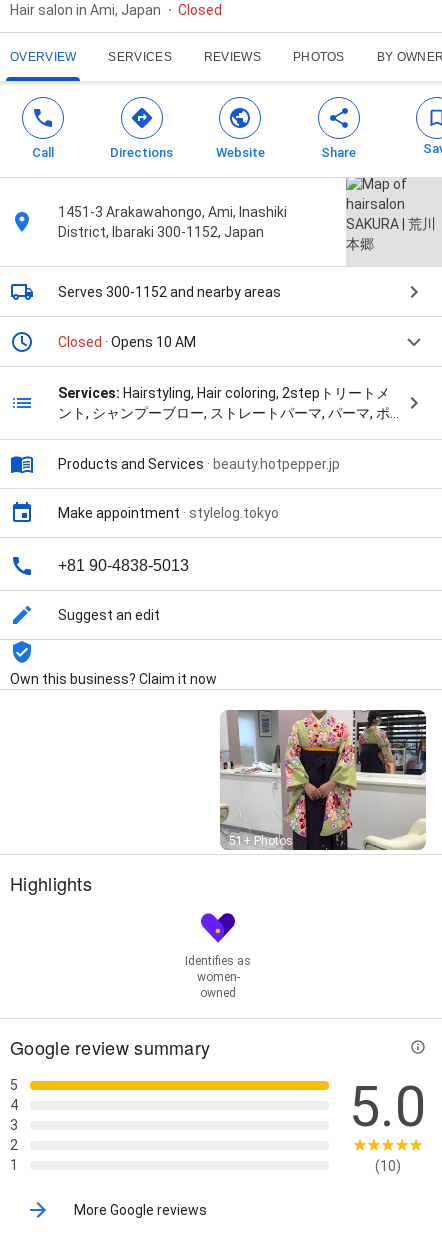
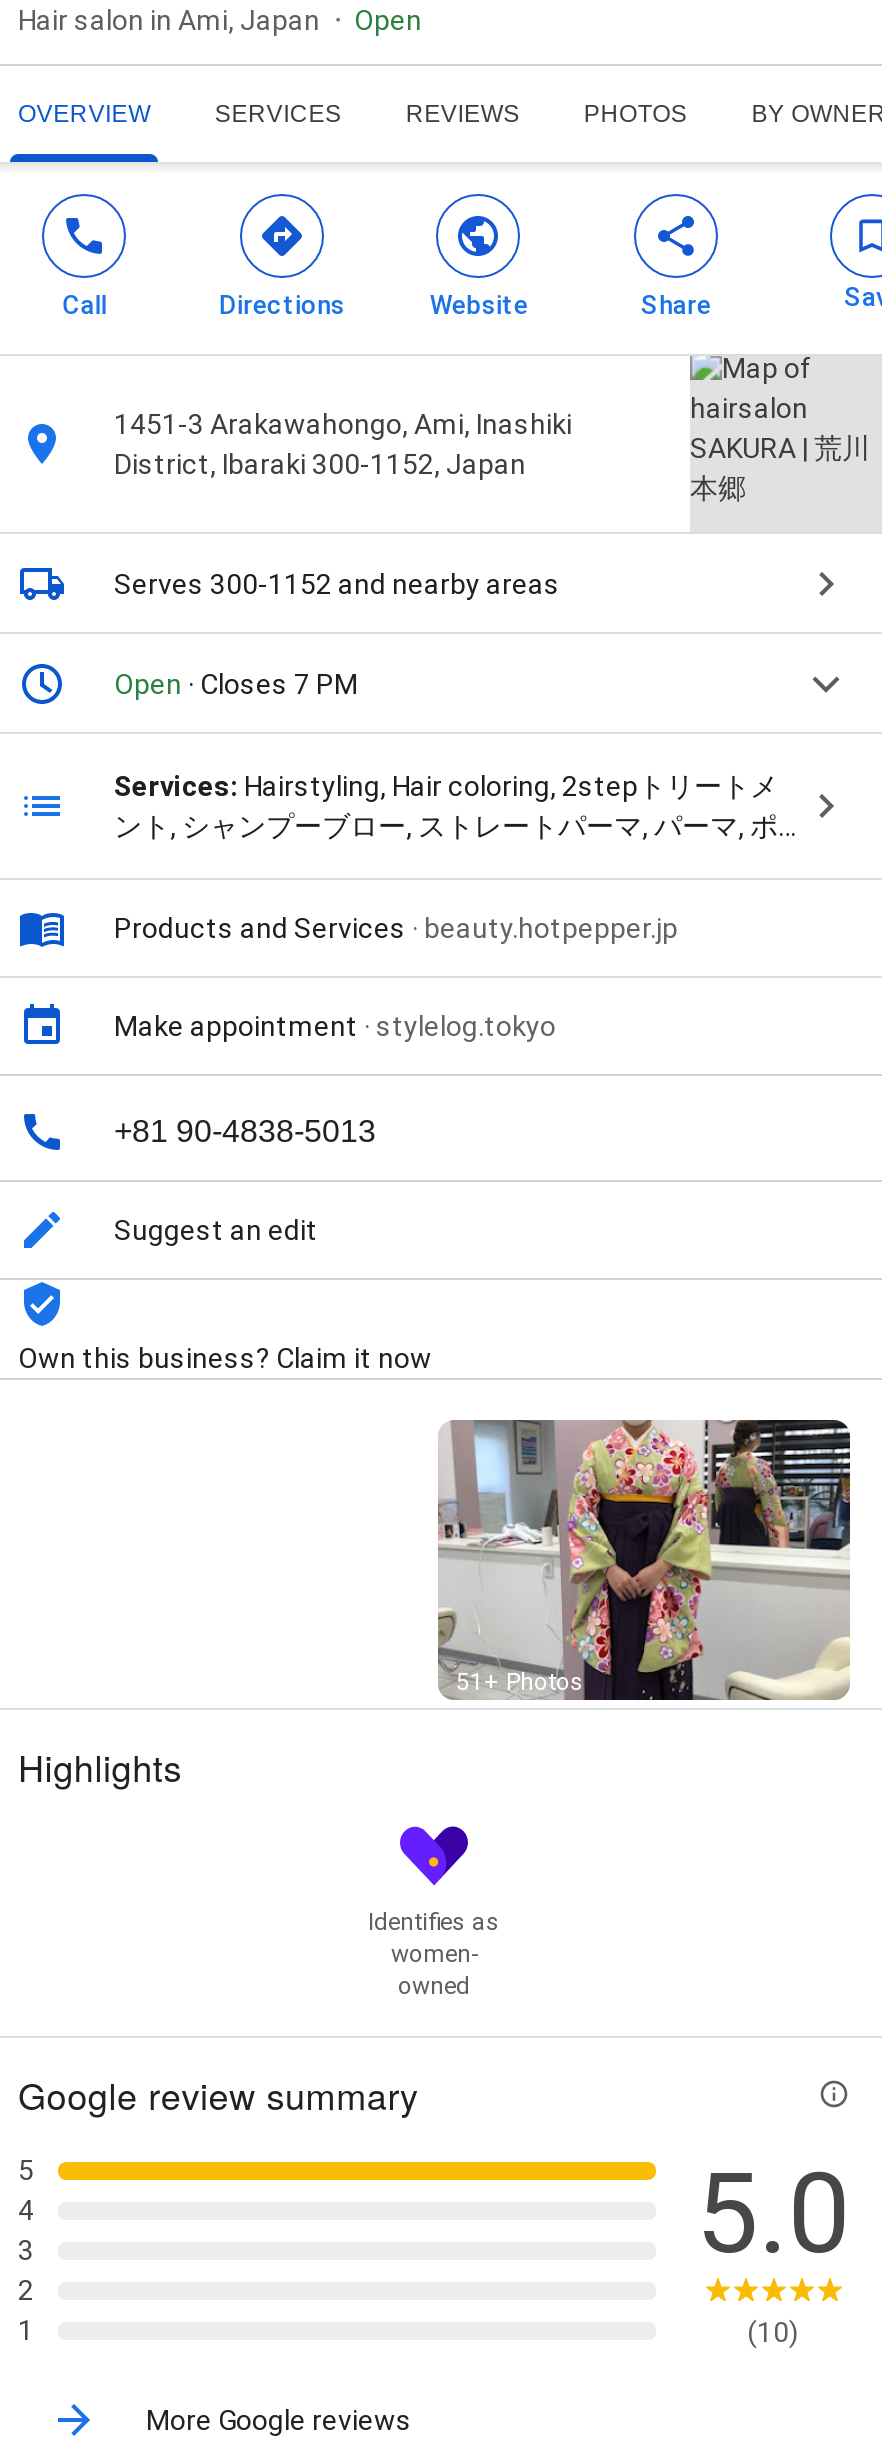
- Closed
+ Open

- Closed · Opens 10 AM
+ Open · Closes 7 PM
